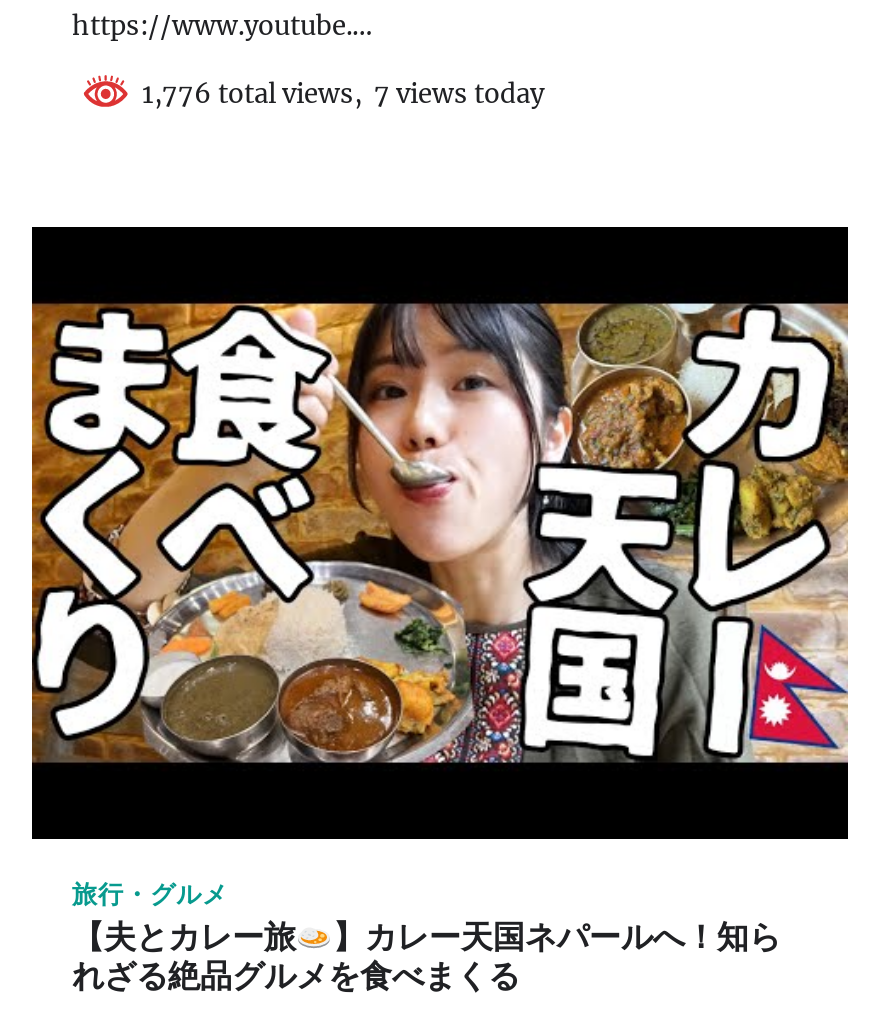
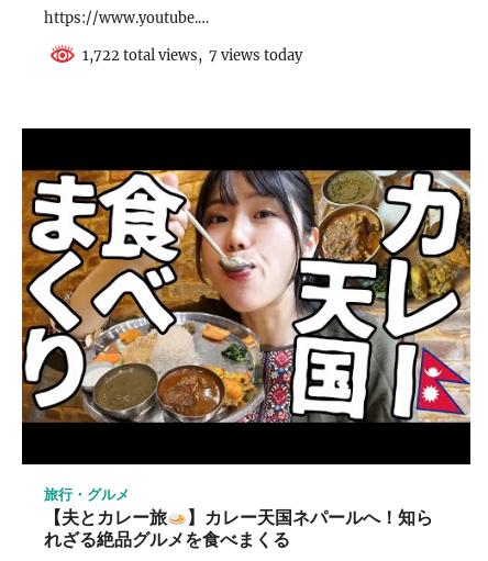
- 1,776 total views, 7 views today
+ 1,722 total views, 7 views today
